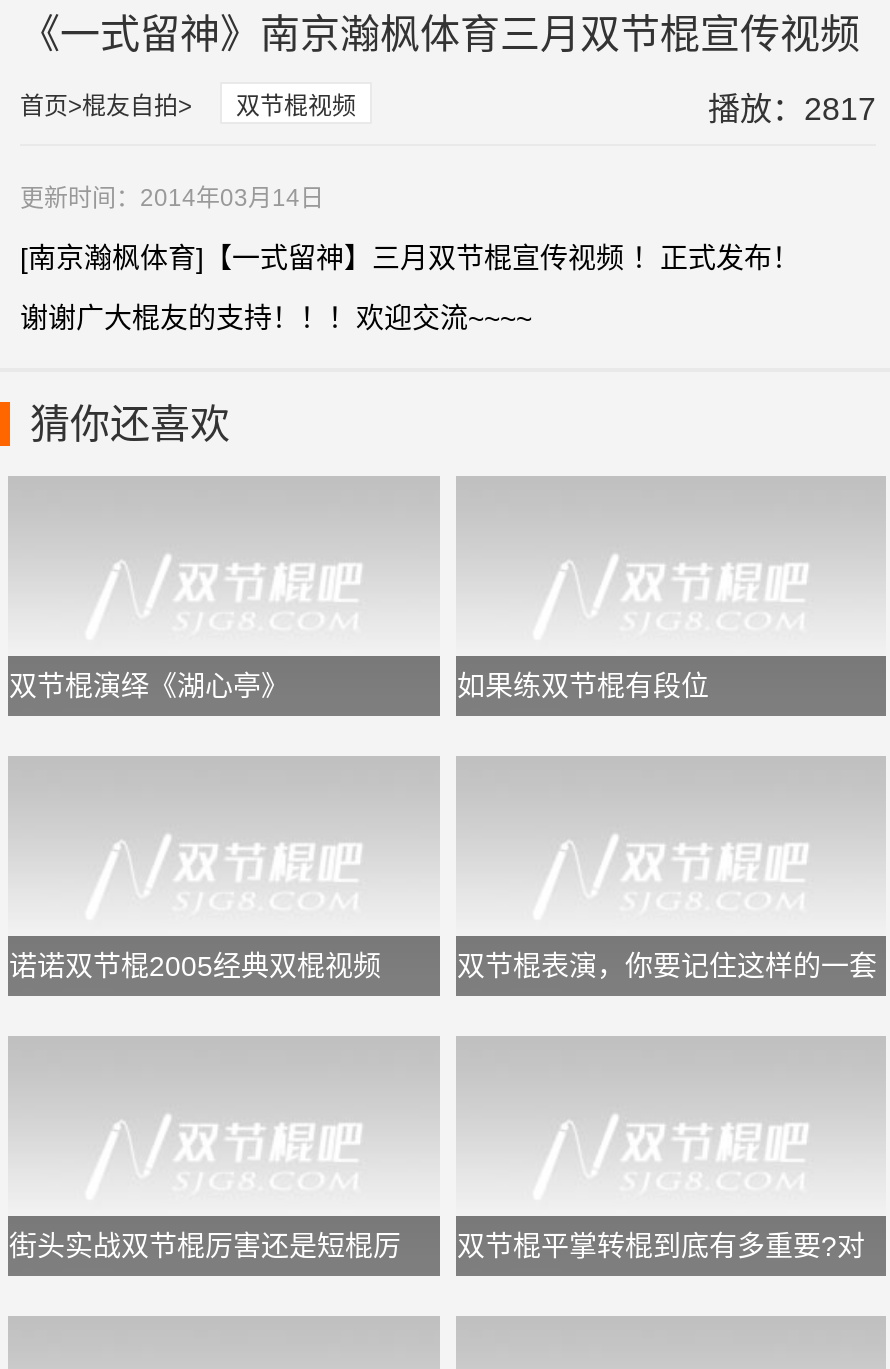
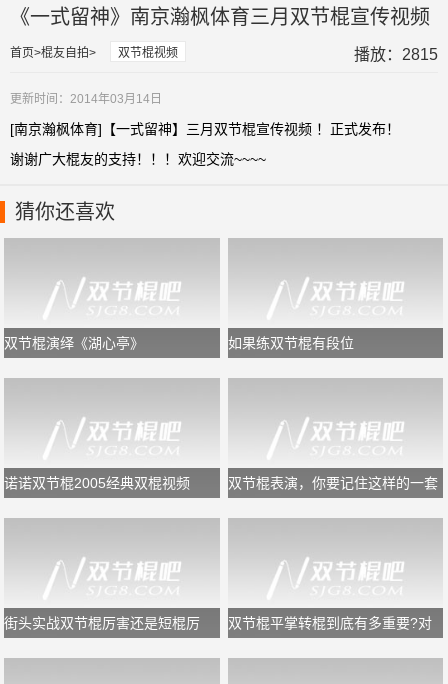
- 播放：2817
+ 播放：2815
